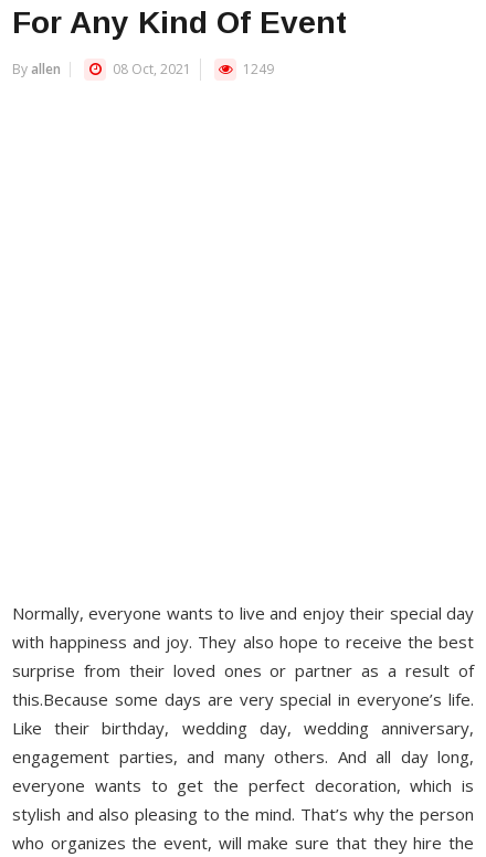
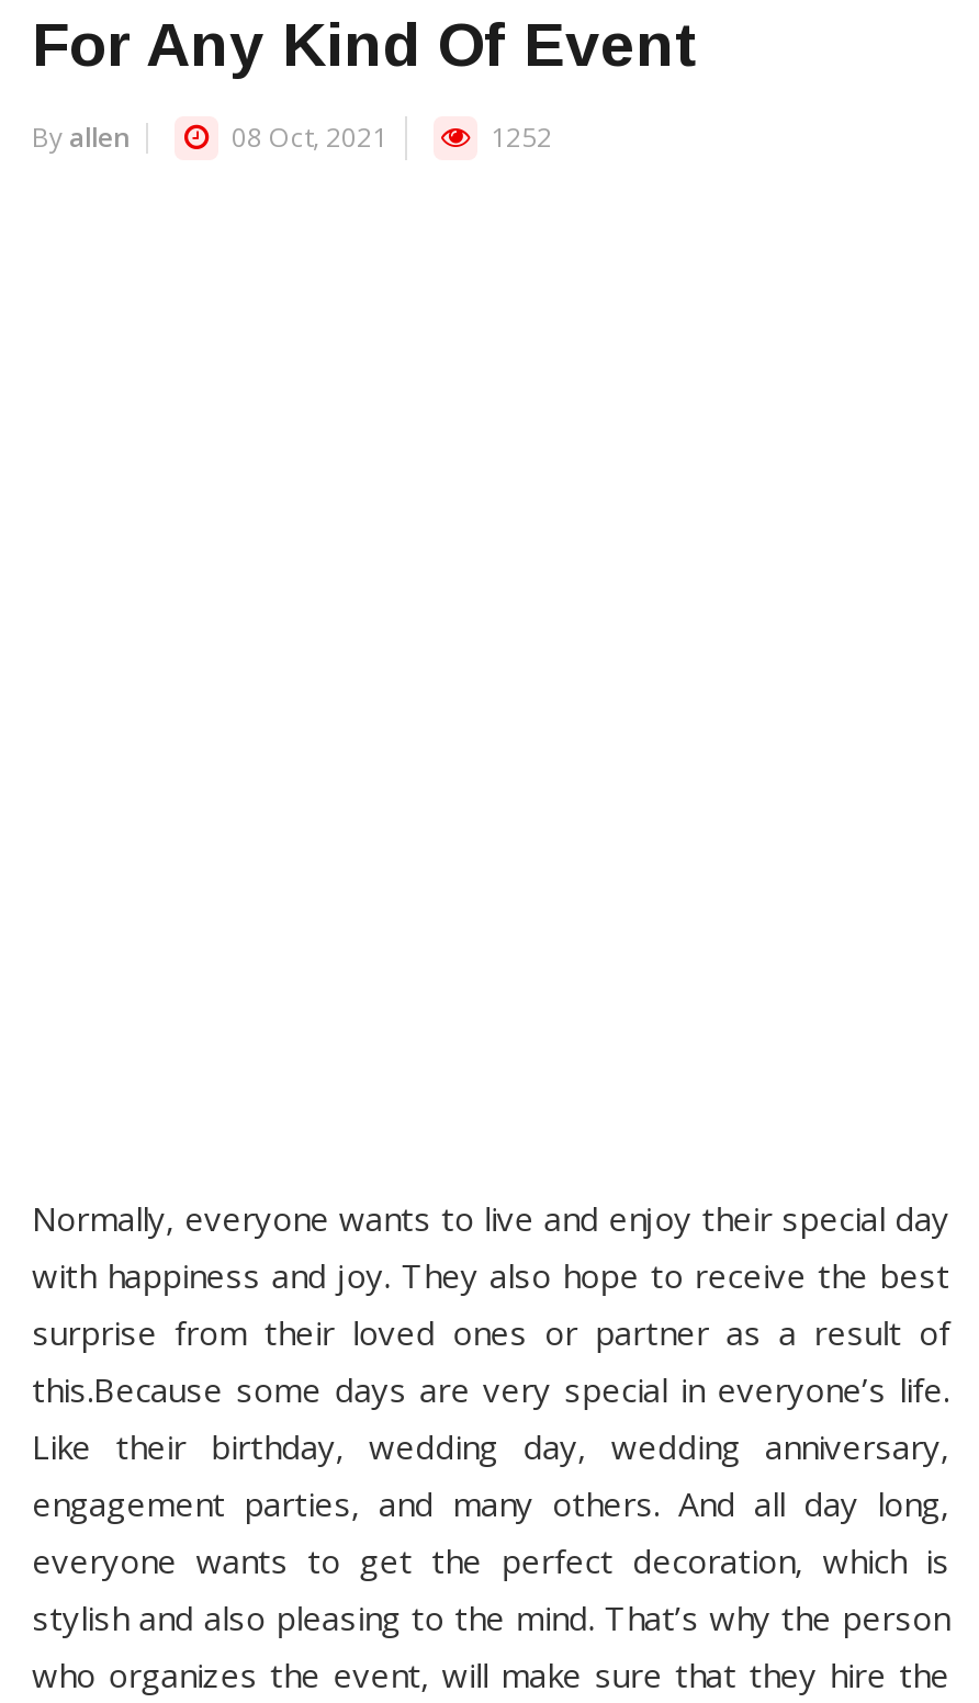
- 1249
+ 1252
